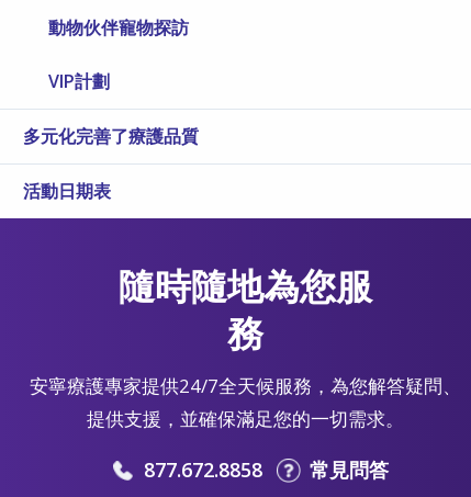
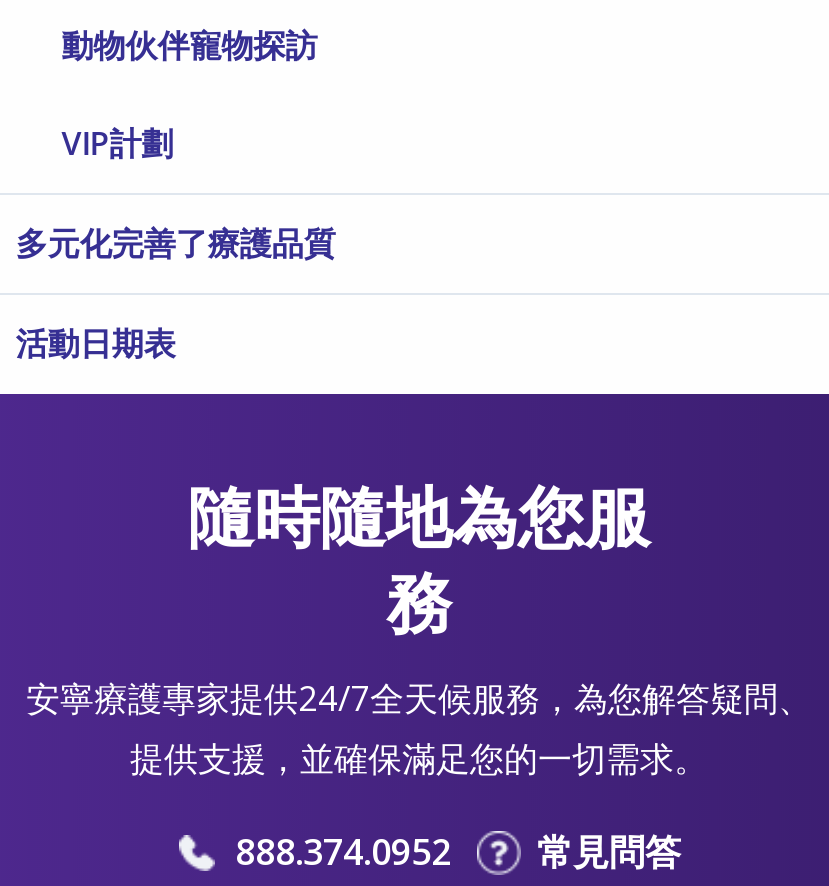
- 877.672.8858 常見問答
+ 888.374.0952 常見問答
